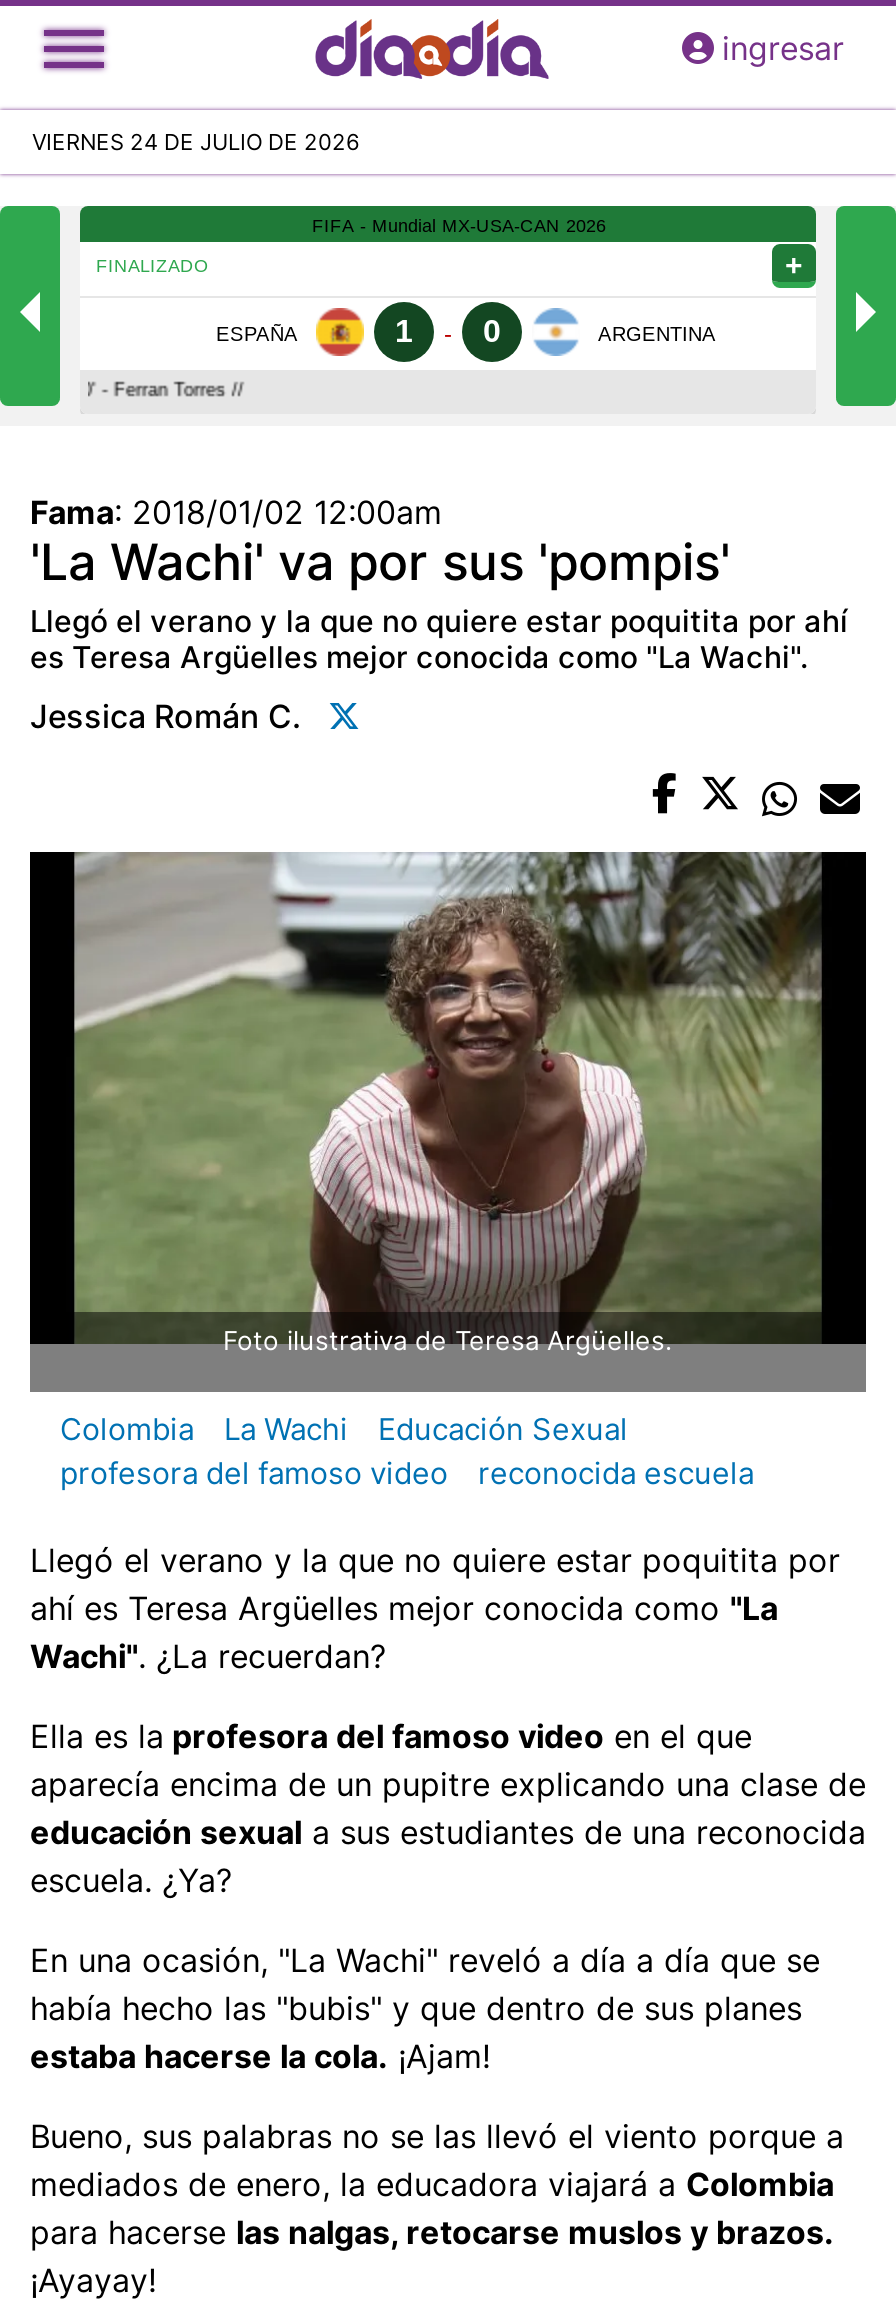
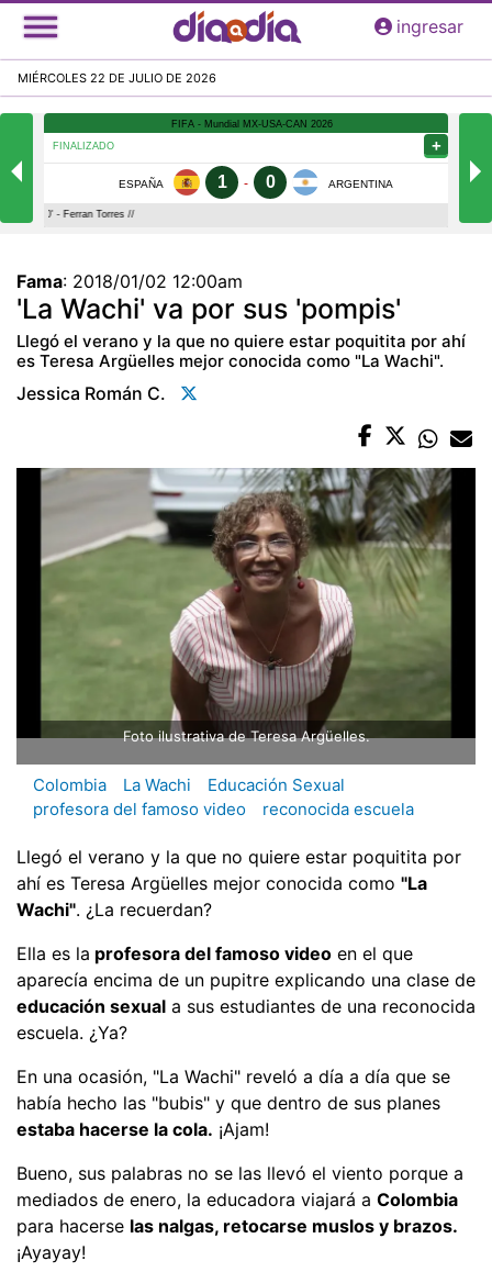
- VIERNES 24 DE JULIO DE 2026
+ MIÉRCOLES 22 DE JULIO DE 2026
